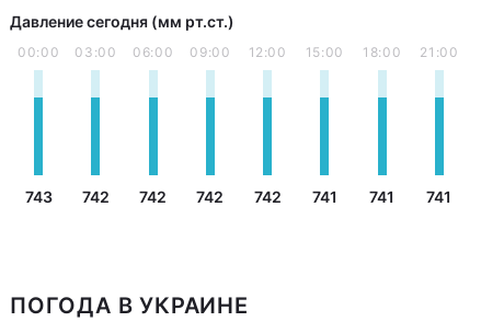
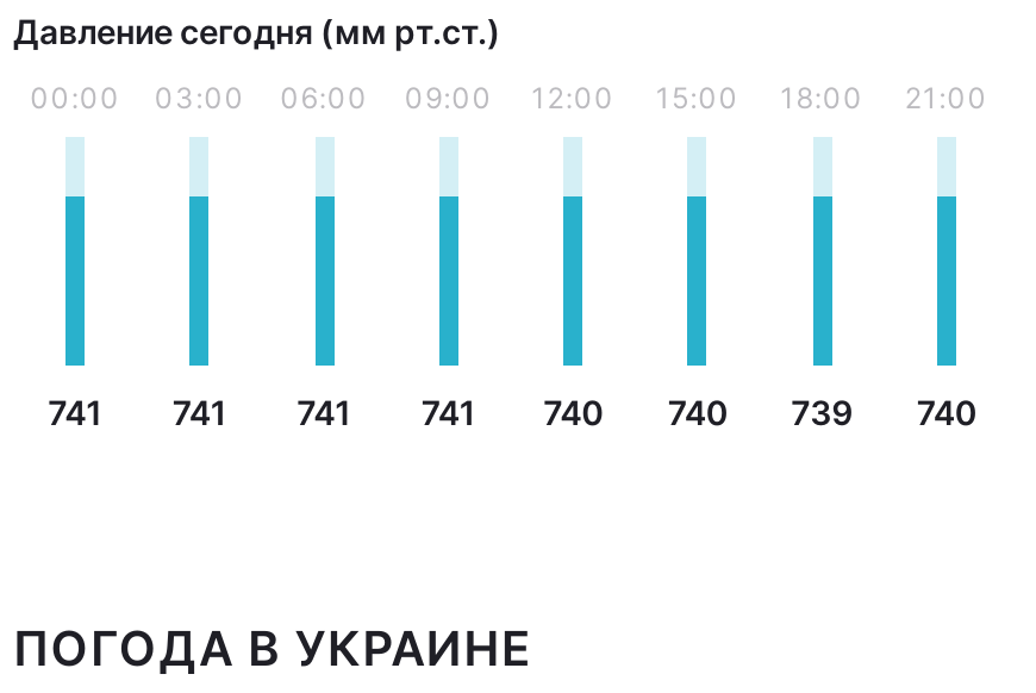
- 743
+ 741

- 742
+ 741

- 742
+ 741

- 742
+ 741

- 742
+ 740

- 741
+ 740

- 741
+ 739

- 741
+ 740
